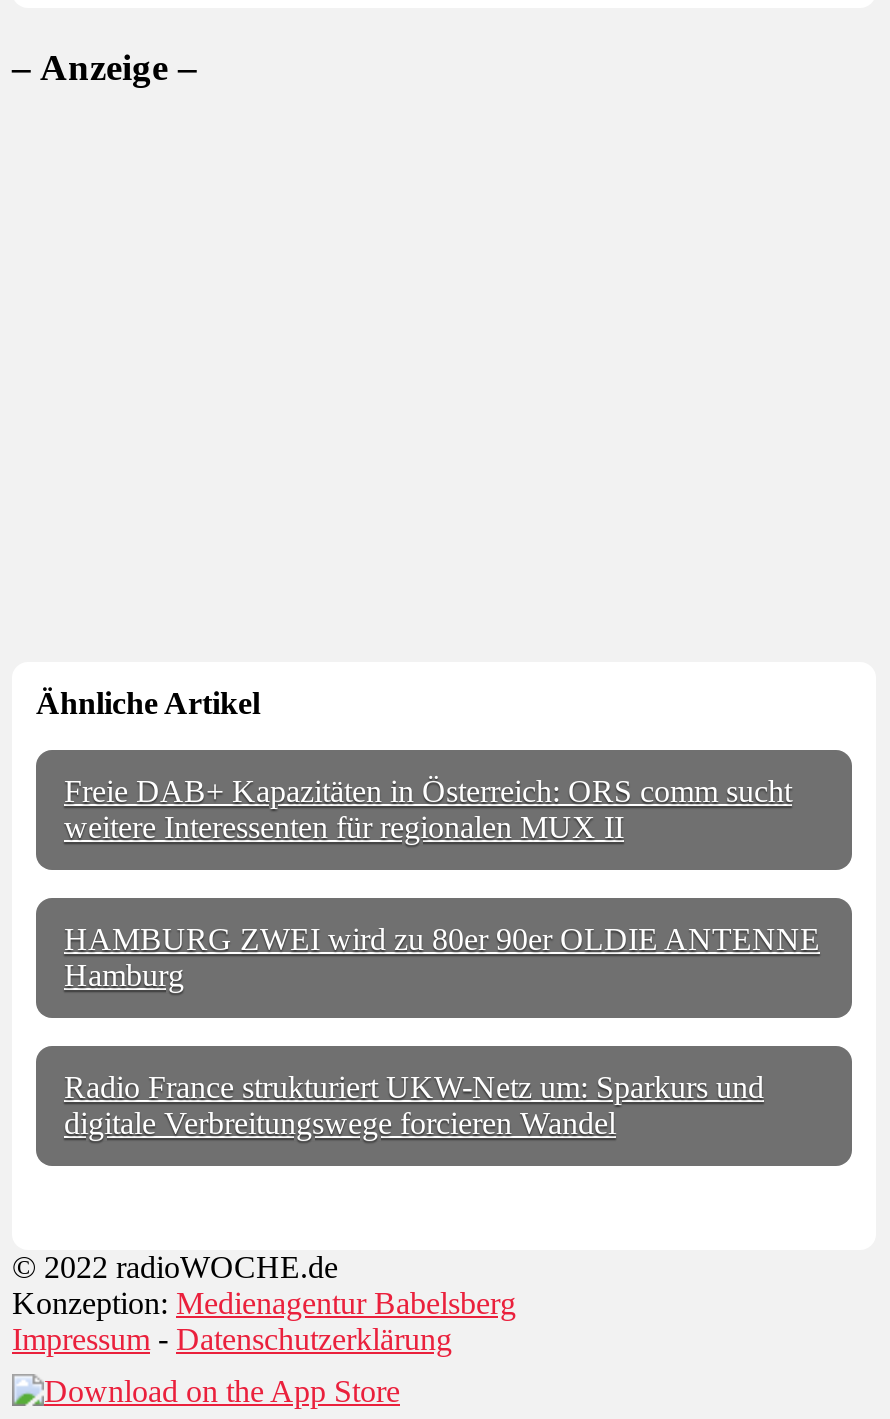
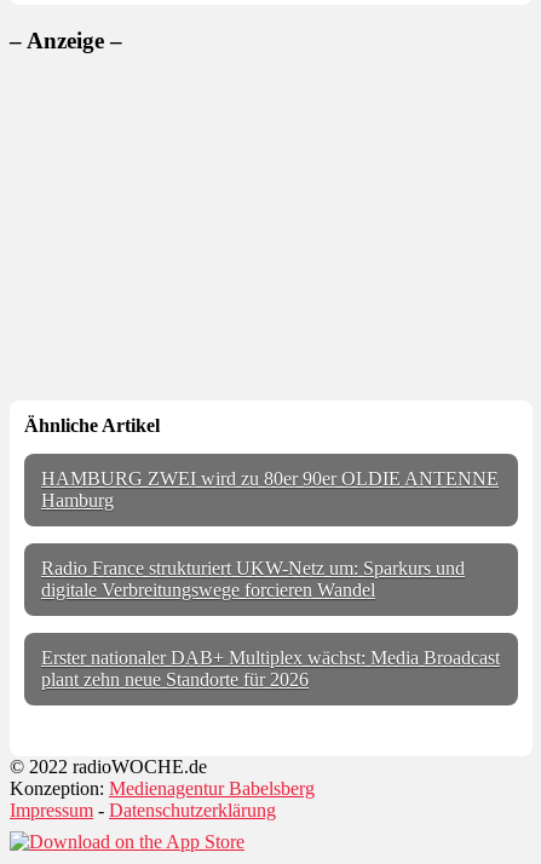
- Freie DAB+ Kapazitäten in Österreich: ORS comm sucht
- weitere Interessenten für regionalen MUX II

moved up: HAMBURG ZWEI wird zu 80er 90er OLDIE ANTENNE | Hamburg | Radio France strukturiert UKW-Netz um: Sparkurs und | digitale Verbreitungswege forcieren Wandel

+ Erster nationaler DAB+ Multiplex wächst: Media Broadcast
+ plant zehn neue Standorte für 2026
